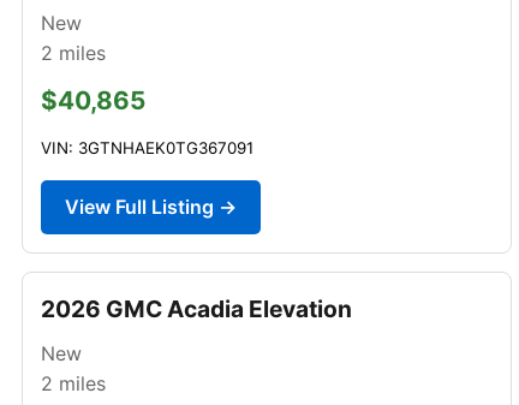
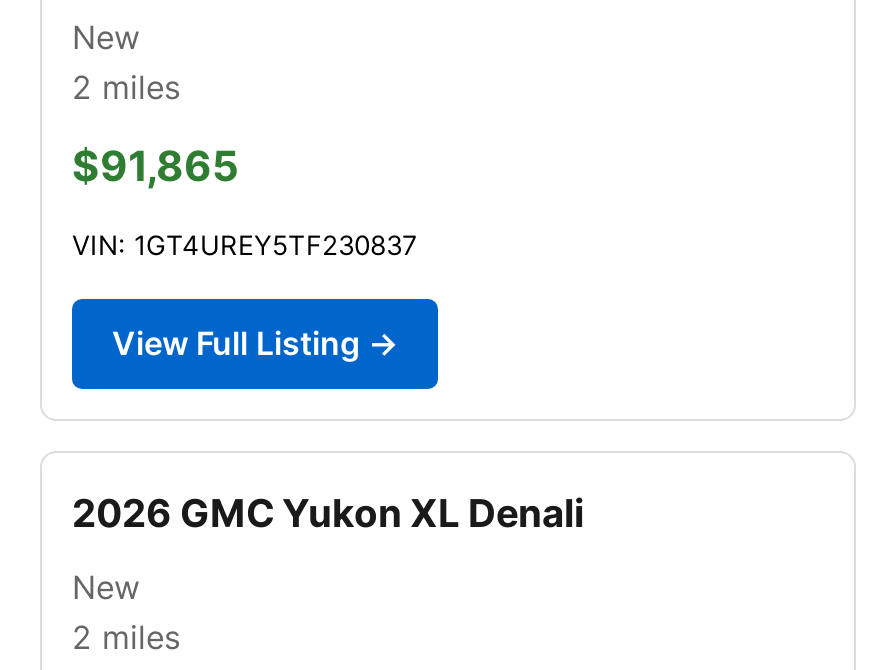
- $40,865
+ $91,865

- VIN: 3GTNHAEK0TG367091
+ VIN: 1GT4UREY5TF230837

- 2026 GMC Acadia Elevation
+ 2026 GMC Yukon XL Denali
